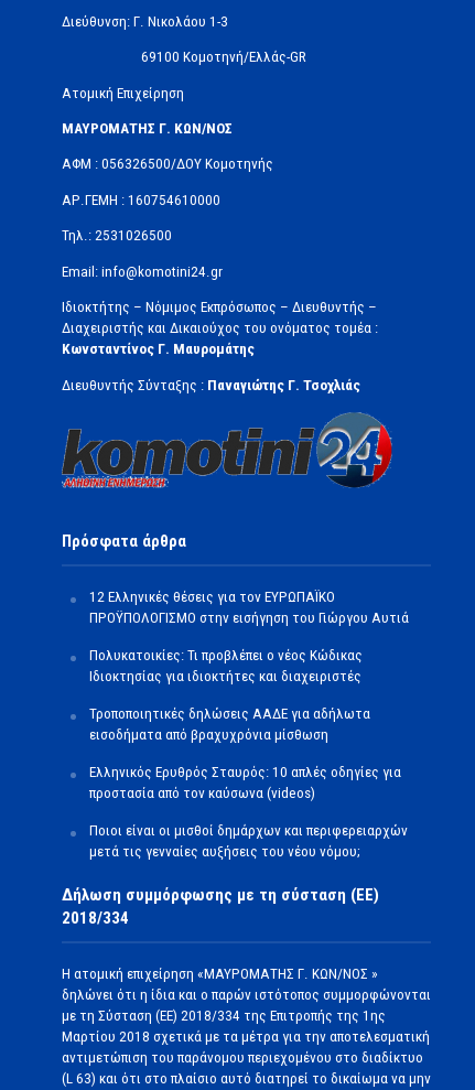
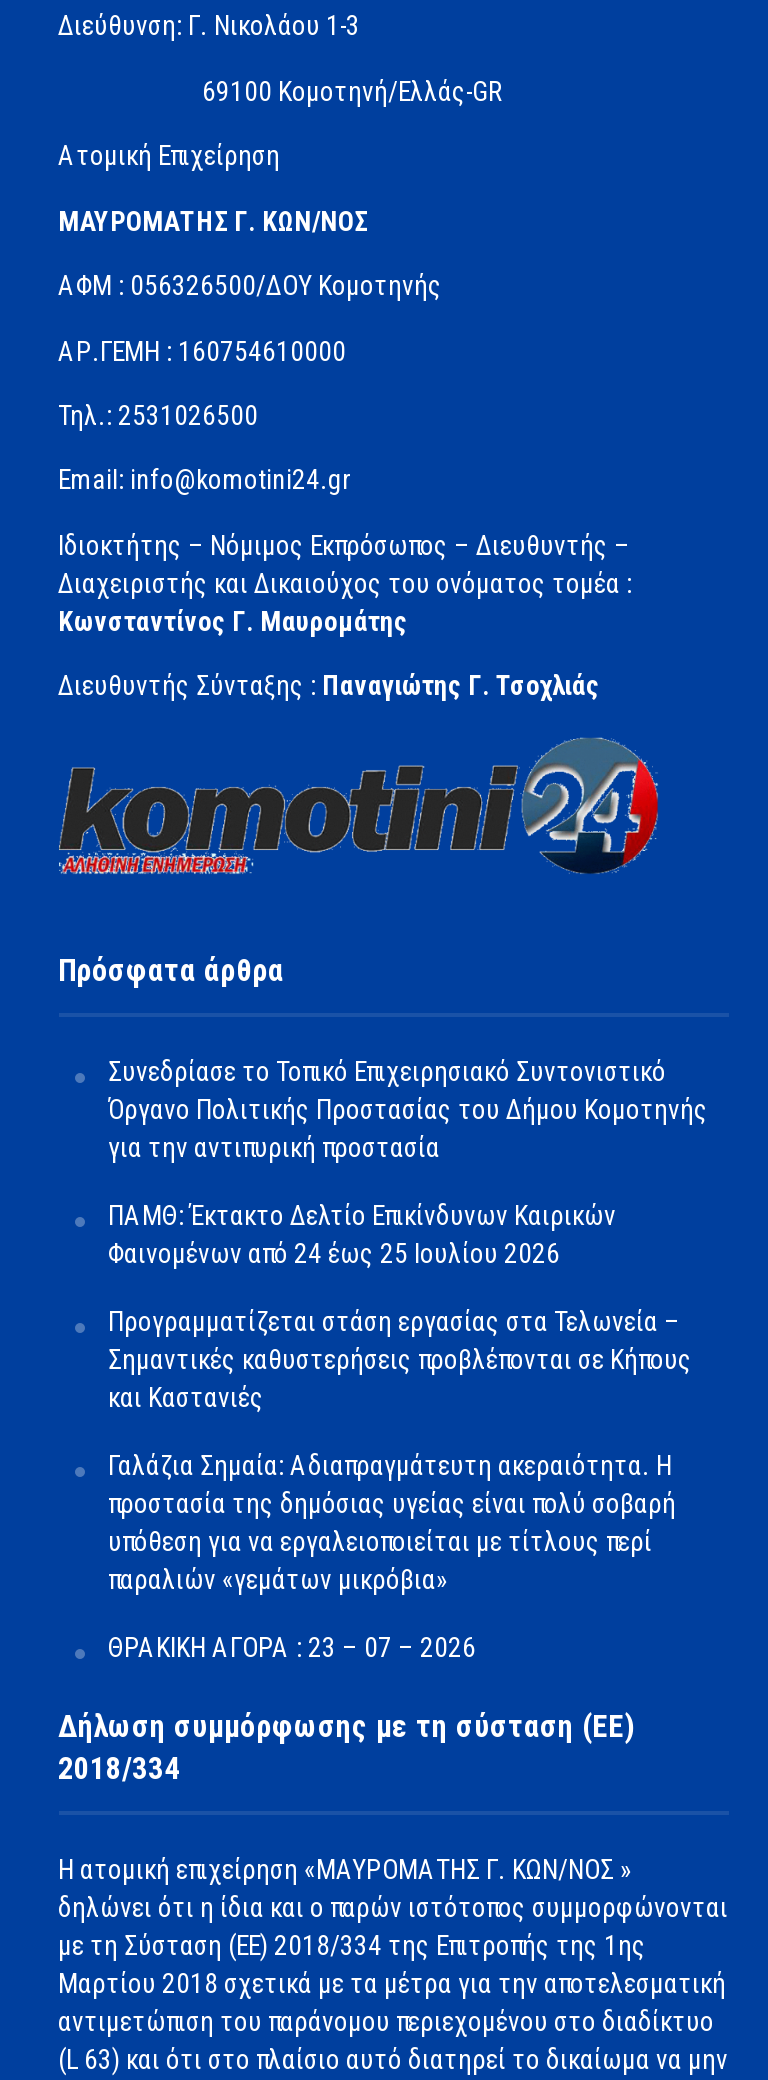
- 12 Ελληνικές θέσεις για τον ΕΥΡΩΠΑΪΚΟ
- ΠΡΟΫΠΟΛΟΓΙΣΜΟ στην εισήγηση του Γιώργου Αυτιά
+ Συνεδρίασε το Τοπικό Επιχειρησιακό Συντονιστικό
+ Όργανο Πολιτικής Προστασίας του Δήμου Κομοτηνής
+ για την αντιπυρική προστασία

- Πολυκατοικίες: Τι προβλέπει ο νέος Κώδικας
- Ιδιοκτησίας για ιδιοκτήτες και διαχειριστές
+ ΠΑΜΘ: Έκτακτο Δελτίο Επικίνδυνων Καιρικών
+ Φαινομένων από 24 έως 25 Ιουλίου 2026

- Τροποποιητικές δηλώσεις ΑΑΔΕ για αδήλωτα
- εισοδήματα από βραχυχρόνια μίσθωση
+ Προγραμματίζεται στάση εργασίας στα Τελωνεία –
+ Σημαντικές καθυστερήσεις προβλέπονται σε Κήπους
+ και Καστανιές

- Ελληνικός Ερυθρός Σταυρός: 10 απλές οδηγίες για
- προστασία από τον καύσωνα (videos)
+ Γαλάζια Σημαία: Αδιαπραγμάτευτη ακεραιότητα. Η
+ προστασία της δημόσιας υγείας είναι πολύ σοβαρή
+ υπόθεση για να εργαλειοποιείται με τίτλους περί
+ παραλιών «γεμάτων μικρόβια»

- Ποιοι είναι οι μισθοί δημάρχων και περιφερειαρχών
- μετά τις γενναίες αυξήσεις του νέου νόμου;
+ ΘΡΑΚΙΚΗ ΑΓΟΡΑ : 23 – 07 – 2026
